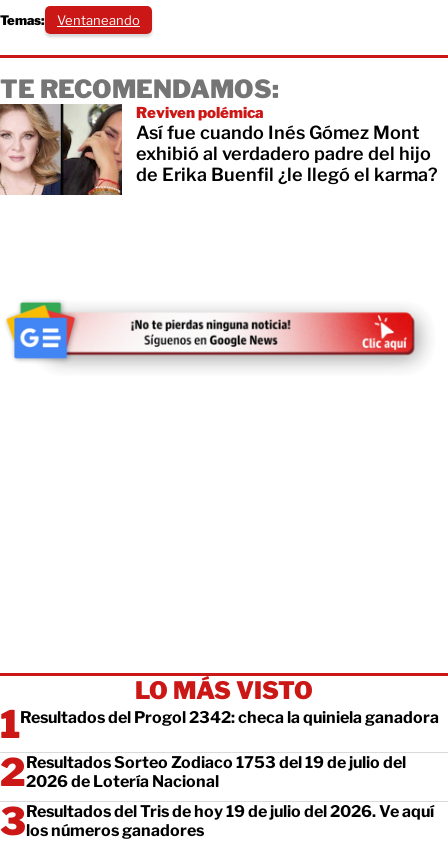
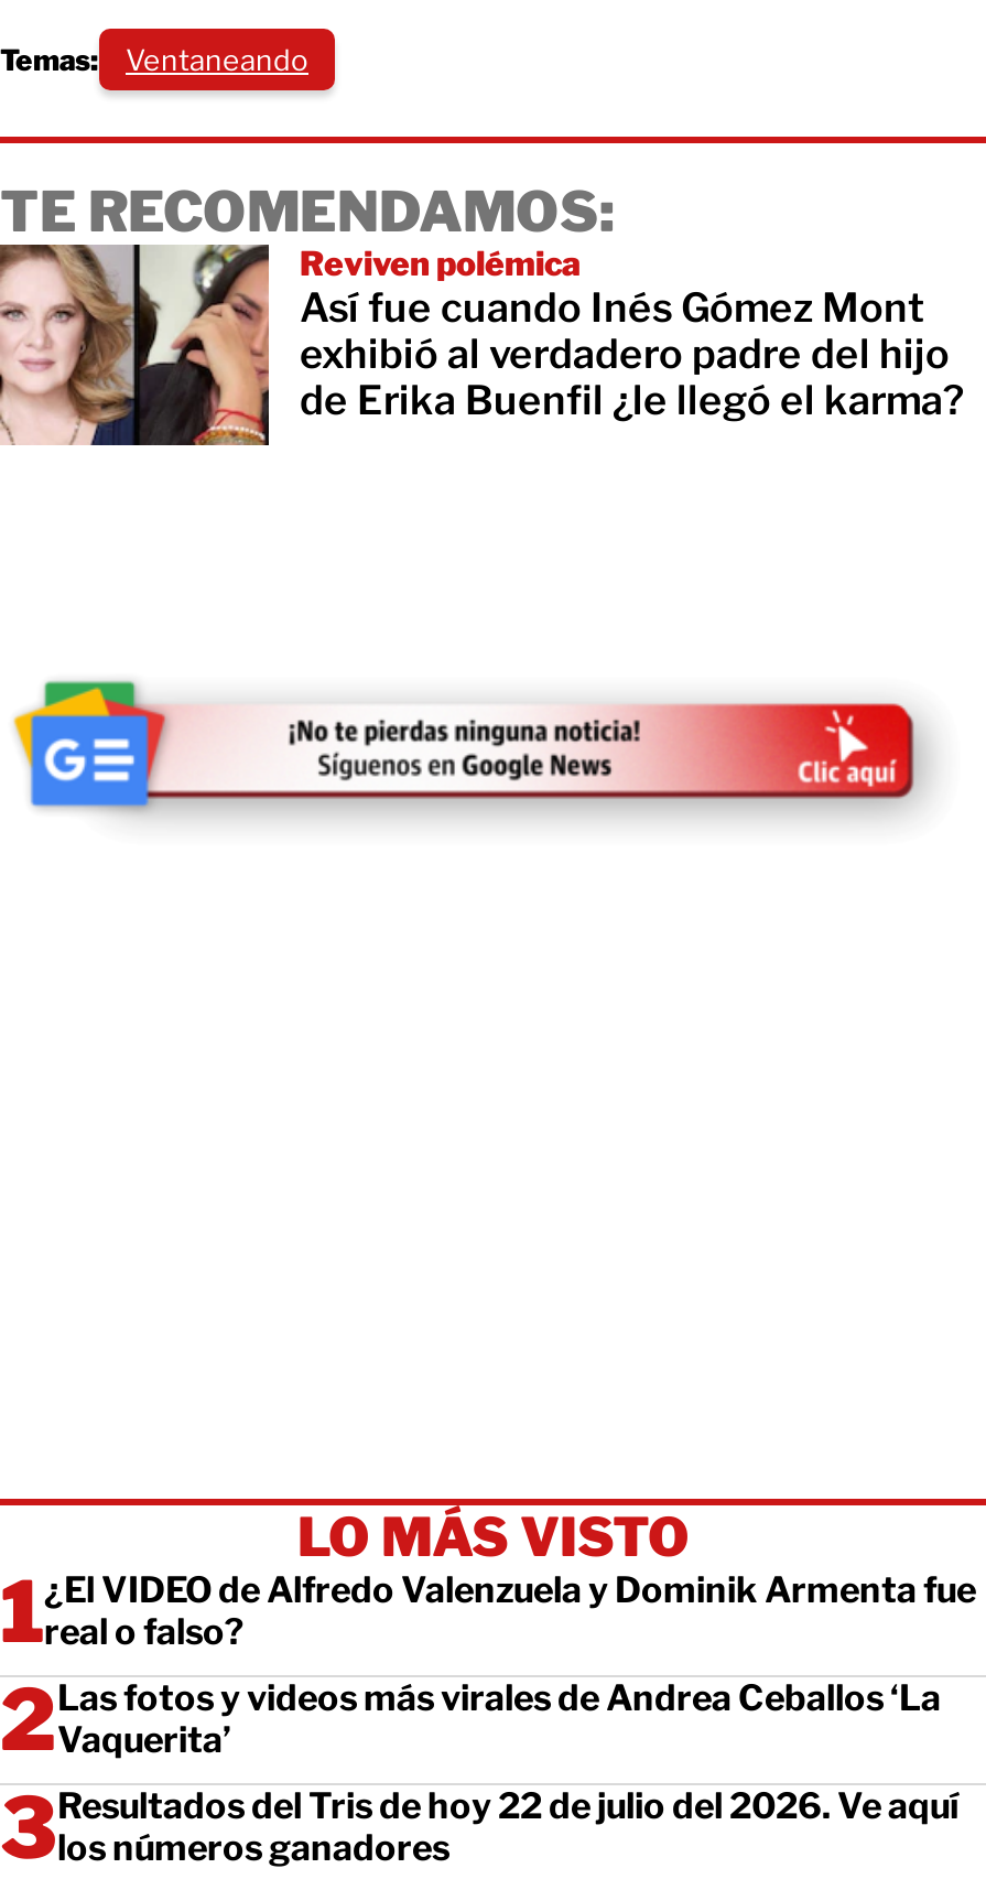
- Resultados del Progol 2342: checa la quiniela ganadora
+ ¿El VIDEO de Alfredo Valenzuela y Dominik Armenta fue
+ real o falso?

- Resultados Sorteo Zodiaco 1753 del 19 de julio del
- 2026 de Lotería Nacional
+ Las fotos y videos más virales de Andrea Ceballos ‘La
+ Vaquerita’

- Resultados del Tris de hoy 19 de julio del 2026. Ve aquí
+ Resultados del Tris de hoy 22 de julio del 2026. Ve aquí
